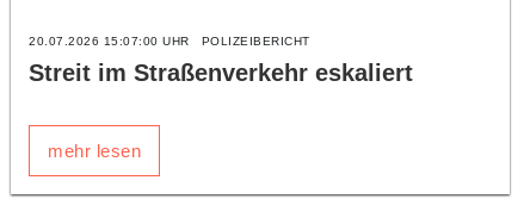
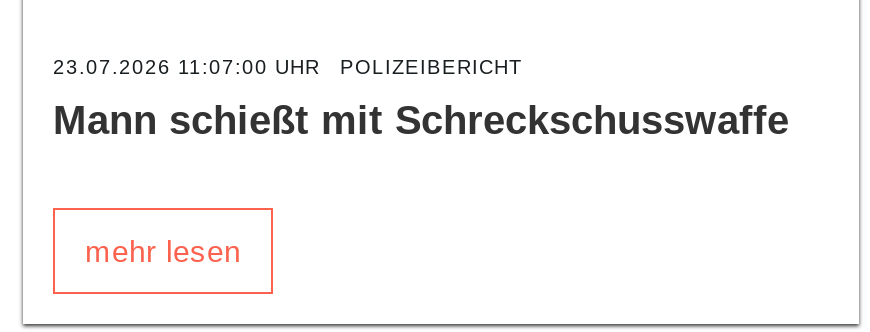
- 20.07.2026 15:07:00 UHR POLIZEIBERICHT
+ 23.07.2026 11:07:00 UHR POLIZEIBERICHT

- Streit im Straßenverkehr eskaliert
+ Mann schießt mit Schreckschusswaffe
